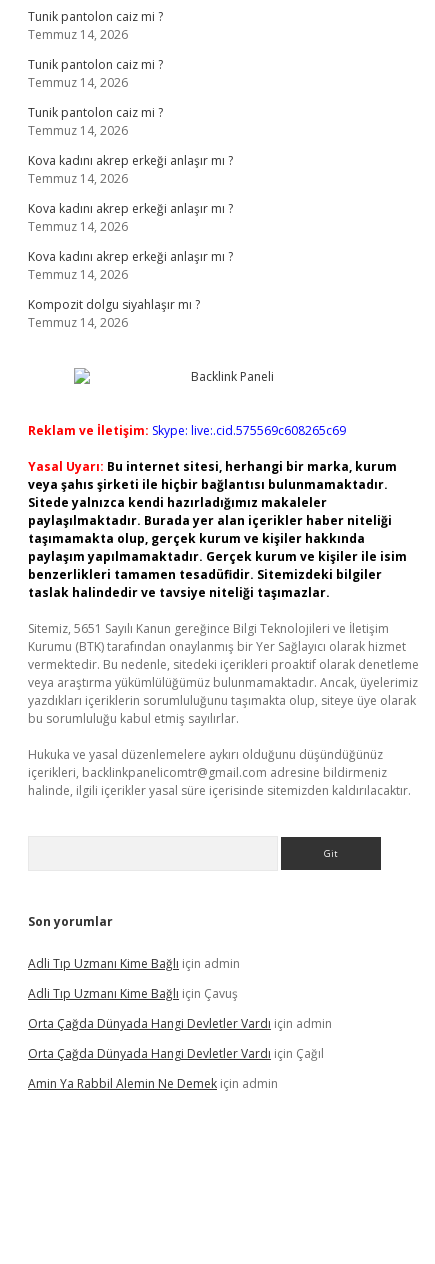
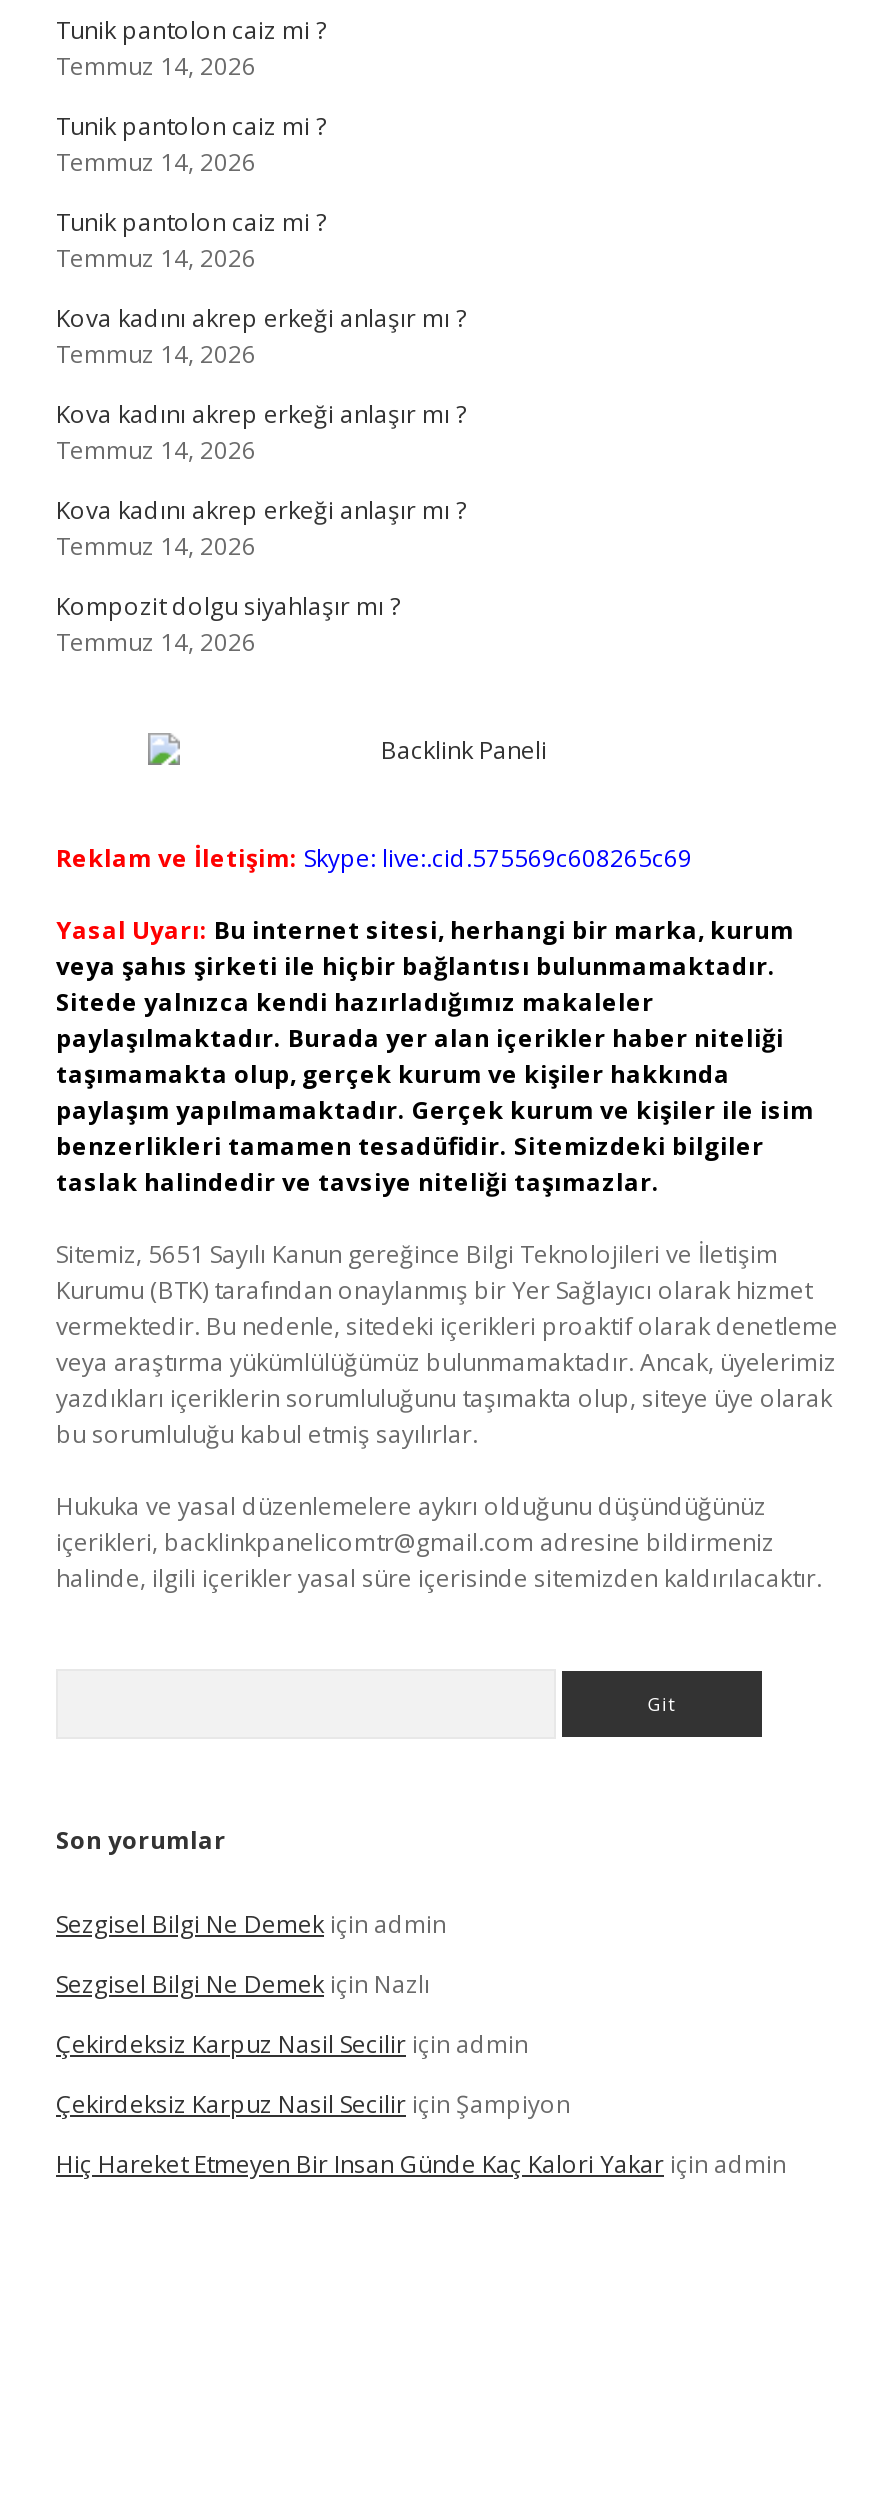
- Adli Tıp Uzmanı Kime Bağlı için admin
+ Sezgisel Bilgi Ne Demek için admin

- Adli Tıp Uzmanı Kime Bağlı için Çavuş
+ Sezgisel Bilgi Ne Demek için Nazlı

- Orta Çağda Dünyada Hangi Devletler Vardı için admin
+ Çekirdeksiz Karpuz Nasil Secilir için admin

- Orta Çağda Dünyada Hangi Devletler Vardı için Çağıl
+ Çekirdeksiz Karpuz Nasil Secilir için Şampiyon

- Amin Ya Rabbil Alemin Ne Demek için admin
+ Hiç Hareket Etmeyen Bir Insan Günde Kaç Kalori Yakar için admin
